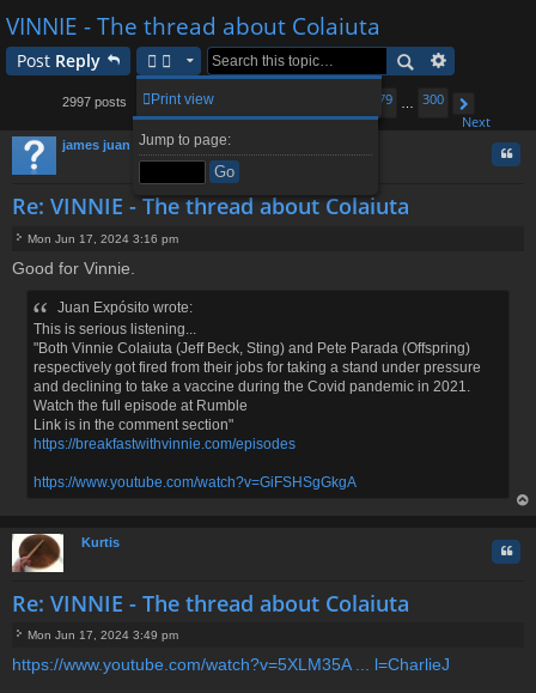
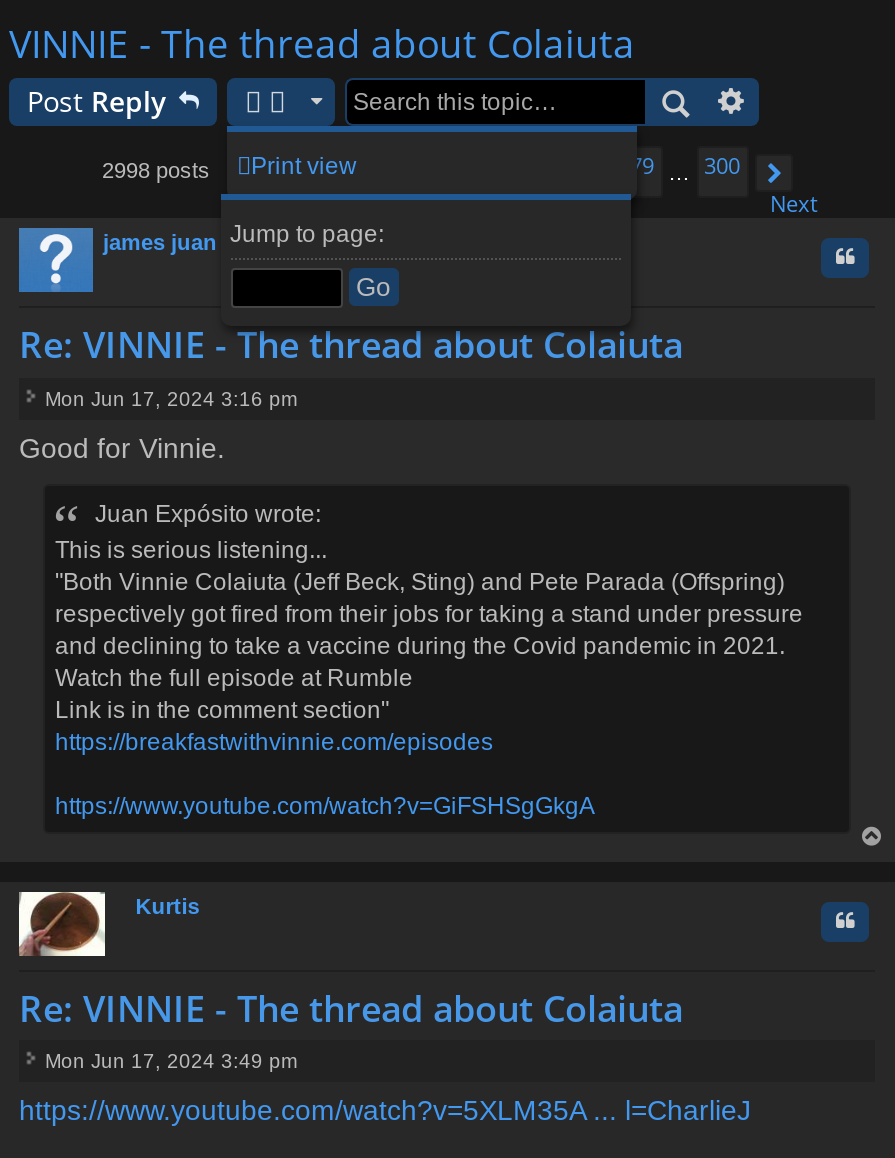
- 2997 posts
+ 2998 posts
